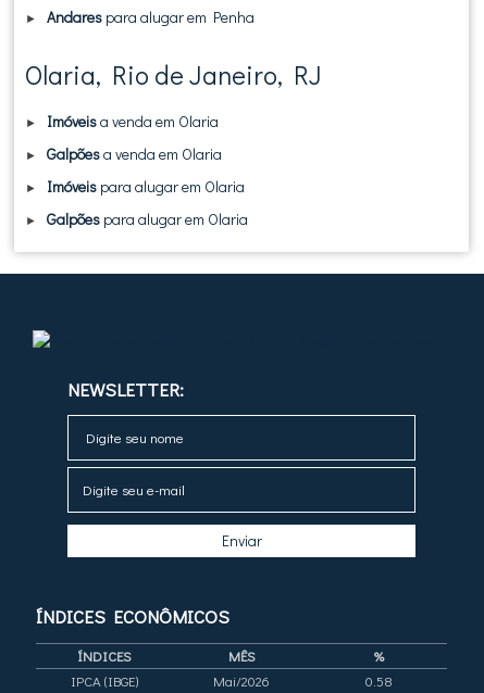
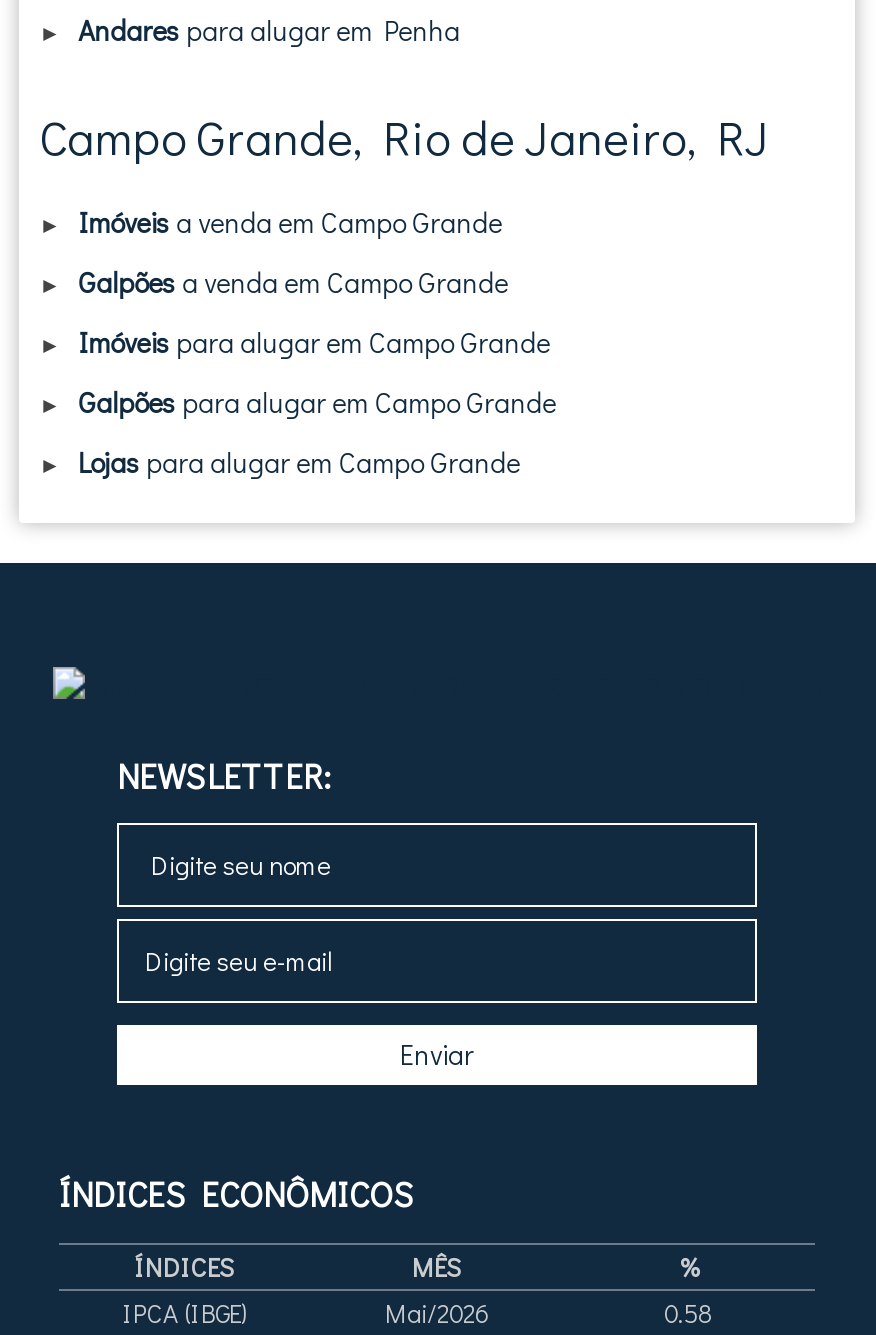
- Olaria, Rio de Janeiro, RJ
- Imóveisa venda em Olaria
- Galpõesa venda em Olaria
- Imóveis para alugar em Olaria
- Galpões para alugar em Olaria
+ Campo Grande, Rio de Janeiro, RJ
+ Imóveis a venda em Campo Grande
+ Galpões a venda em Campo Grande
+ Imóveis para alugar em Campo Grande
+ Galpões para alugar em Campo Grande
+ Lojas para alugar em Campo Grande
